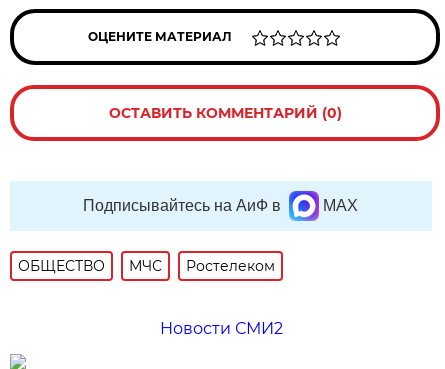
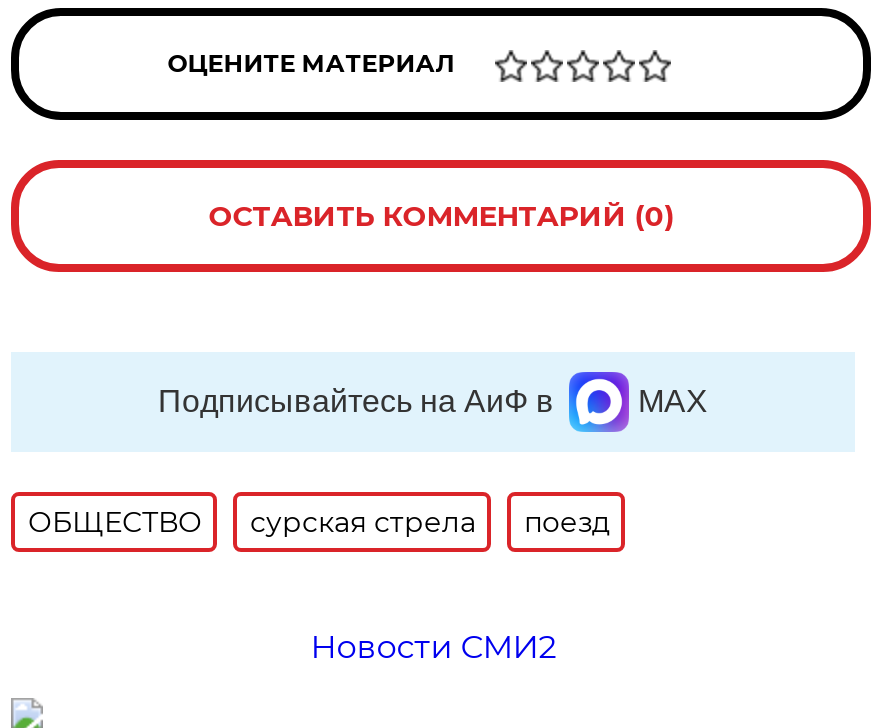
- МЧС
- Ростелеком
+ сурская стрела
+ поезд
